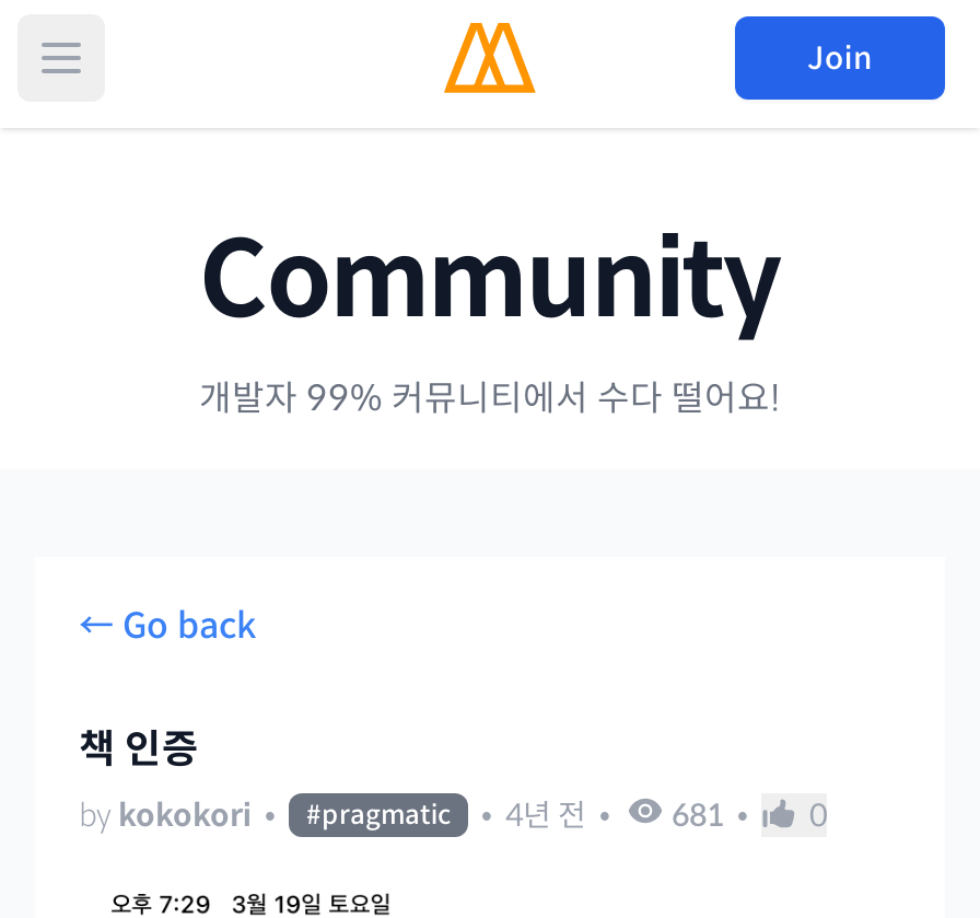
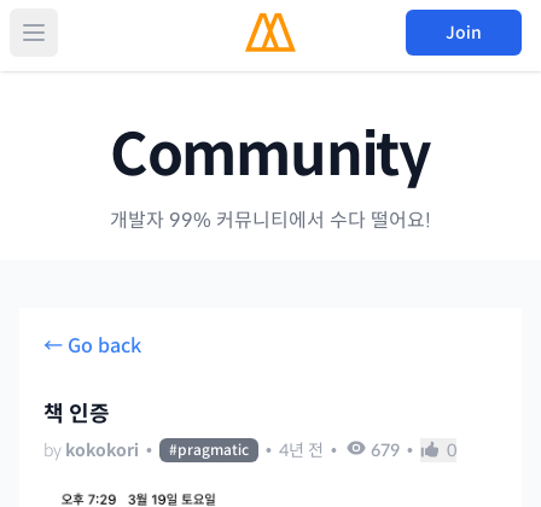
- by kokokori • #pragmatic • 4년 전 • 681 • 0
+ by kokokori • #pragmatic • 4년 전 • 679 • 0
